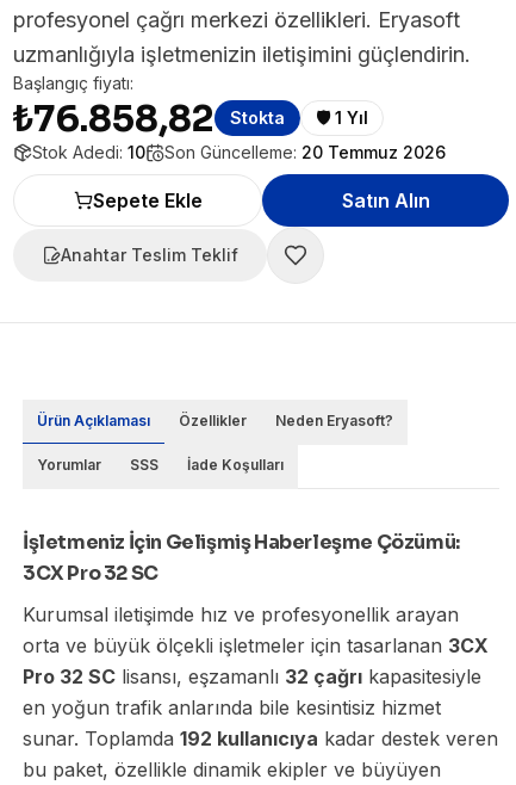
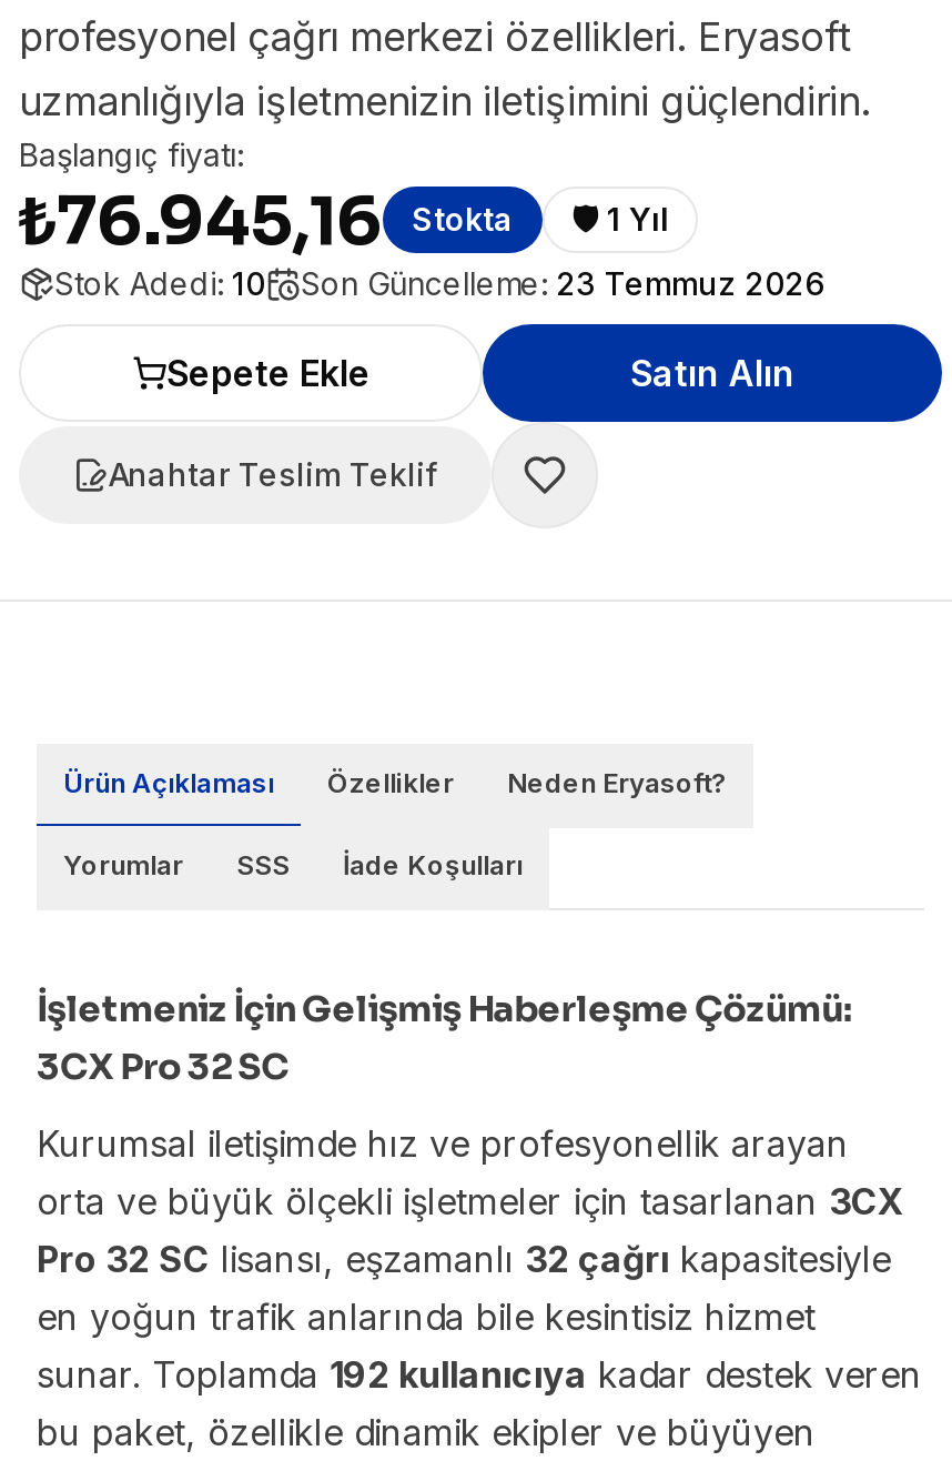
- ₺76.858,82
+ ₺76.945,16

- Son Güncelleme: 20 Temmuz 2026
+ Son Güncelleme: 23 Temmuz 2026
